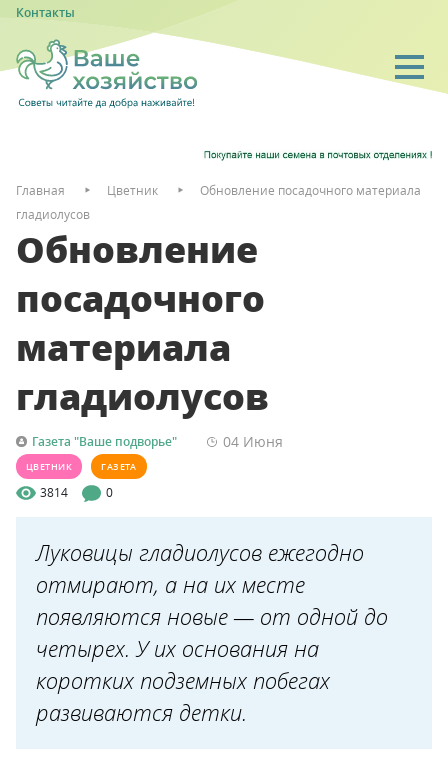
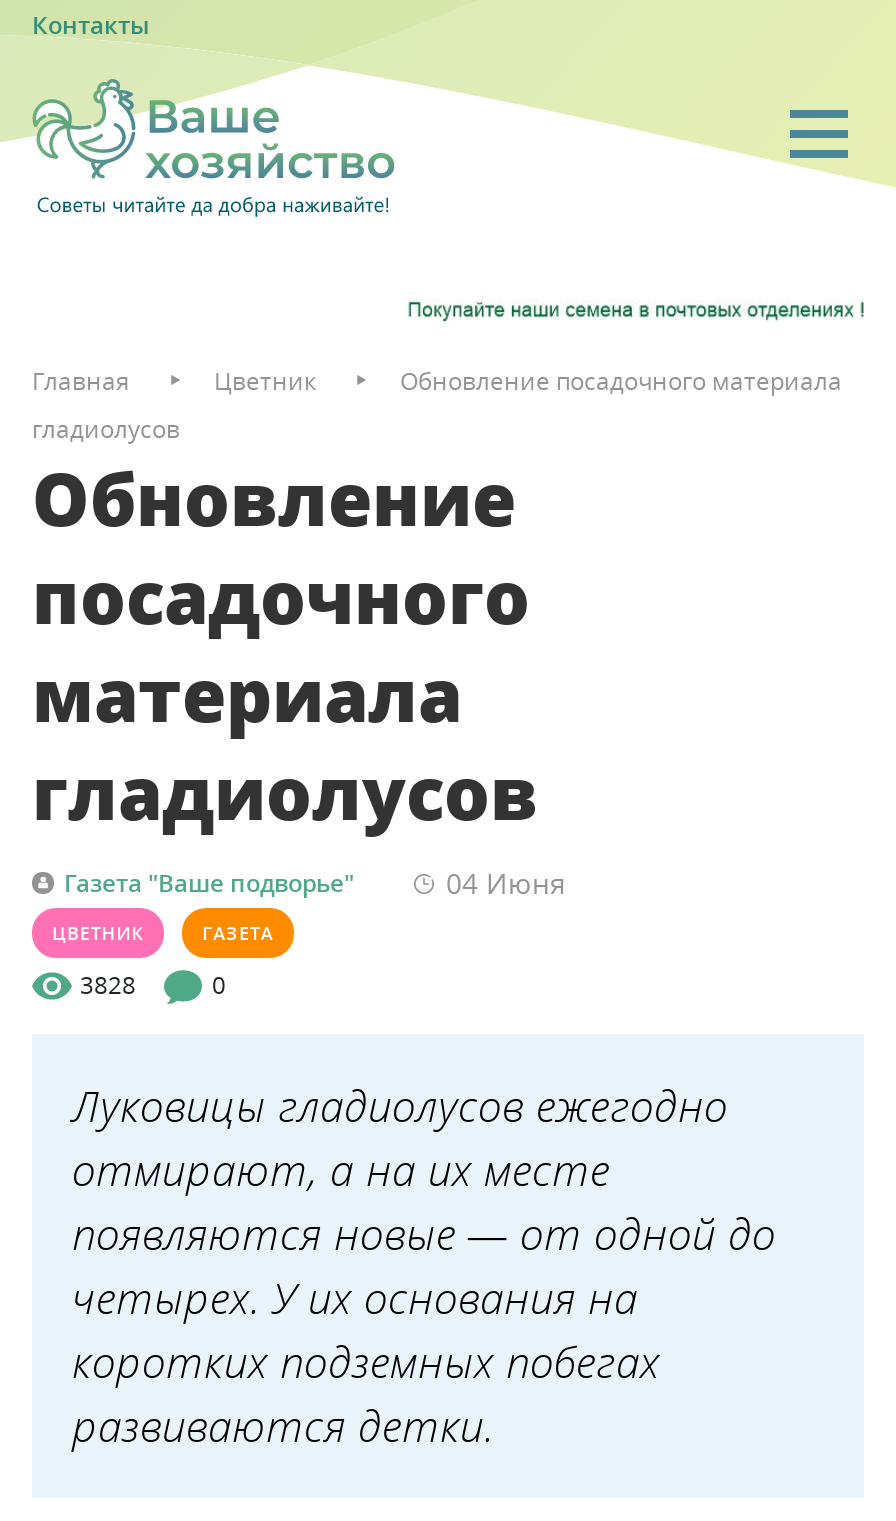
- 3814
+ 3828
